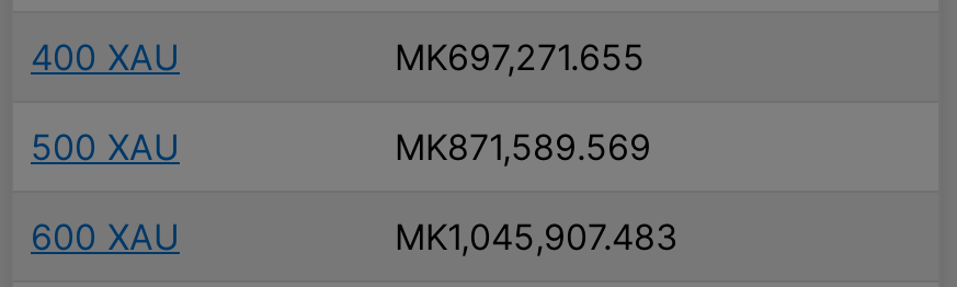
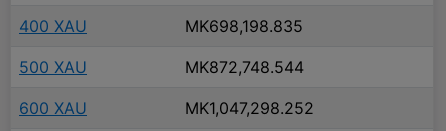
- MK697,271.655
+ MK698,198.835

- MK871,589.569
+ MK872,748.544

- MK1,045,907.483
+ MK1,047,298.252
